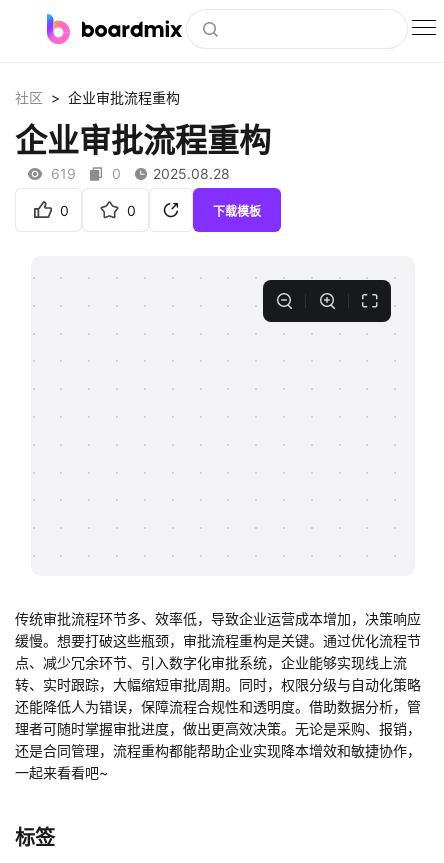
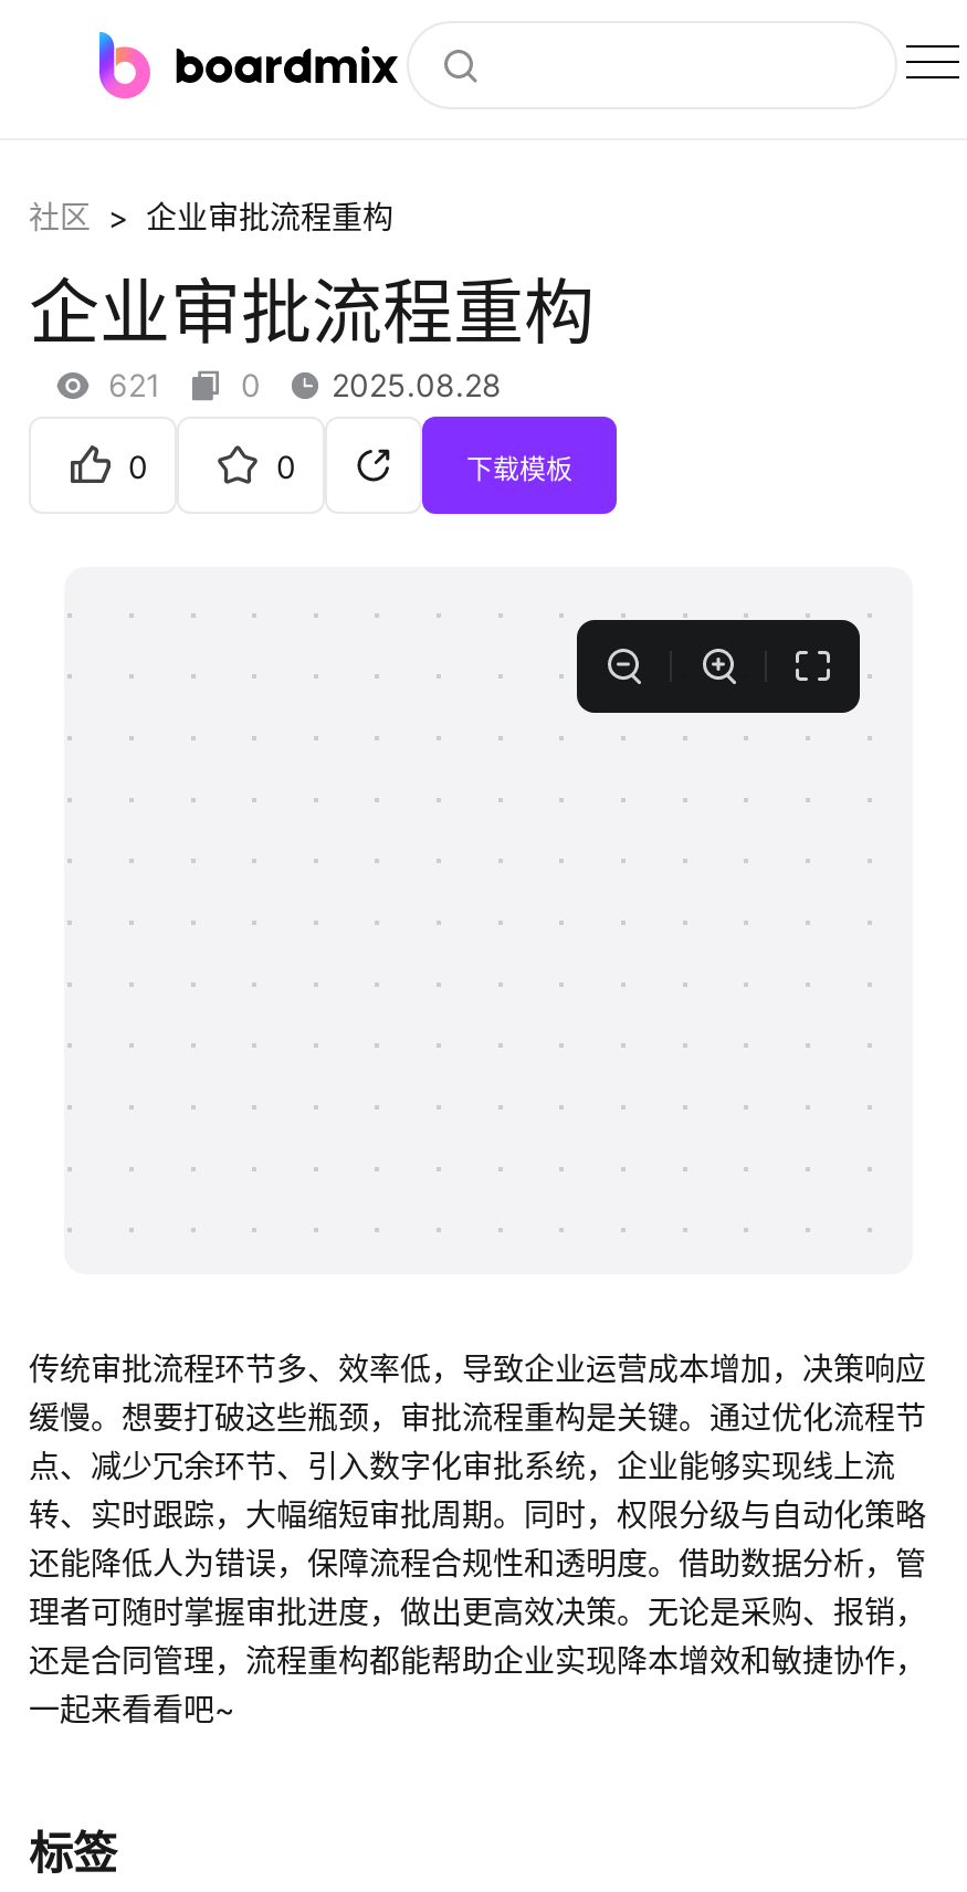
- 619
+ 621
